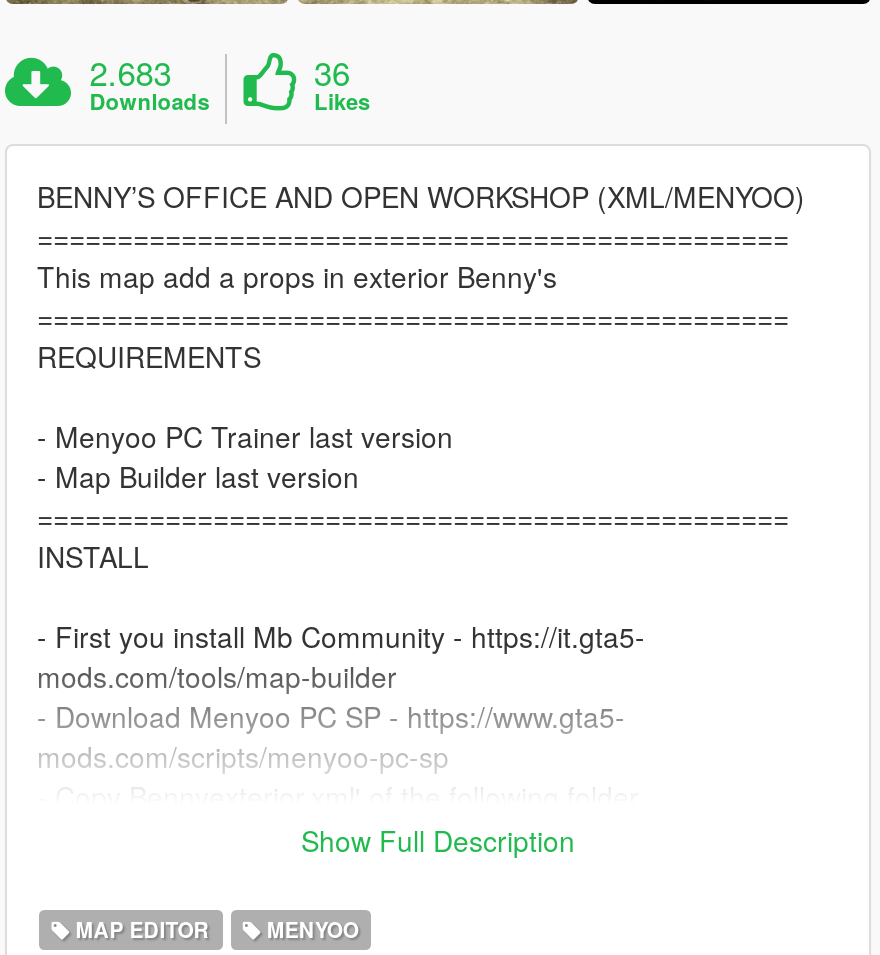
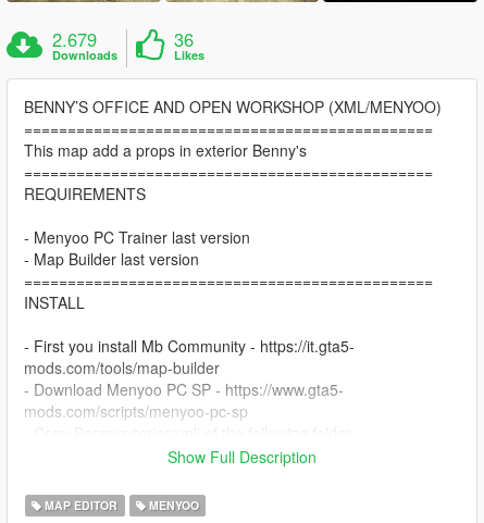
- 2.683
+ 2.679
